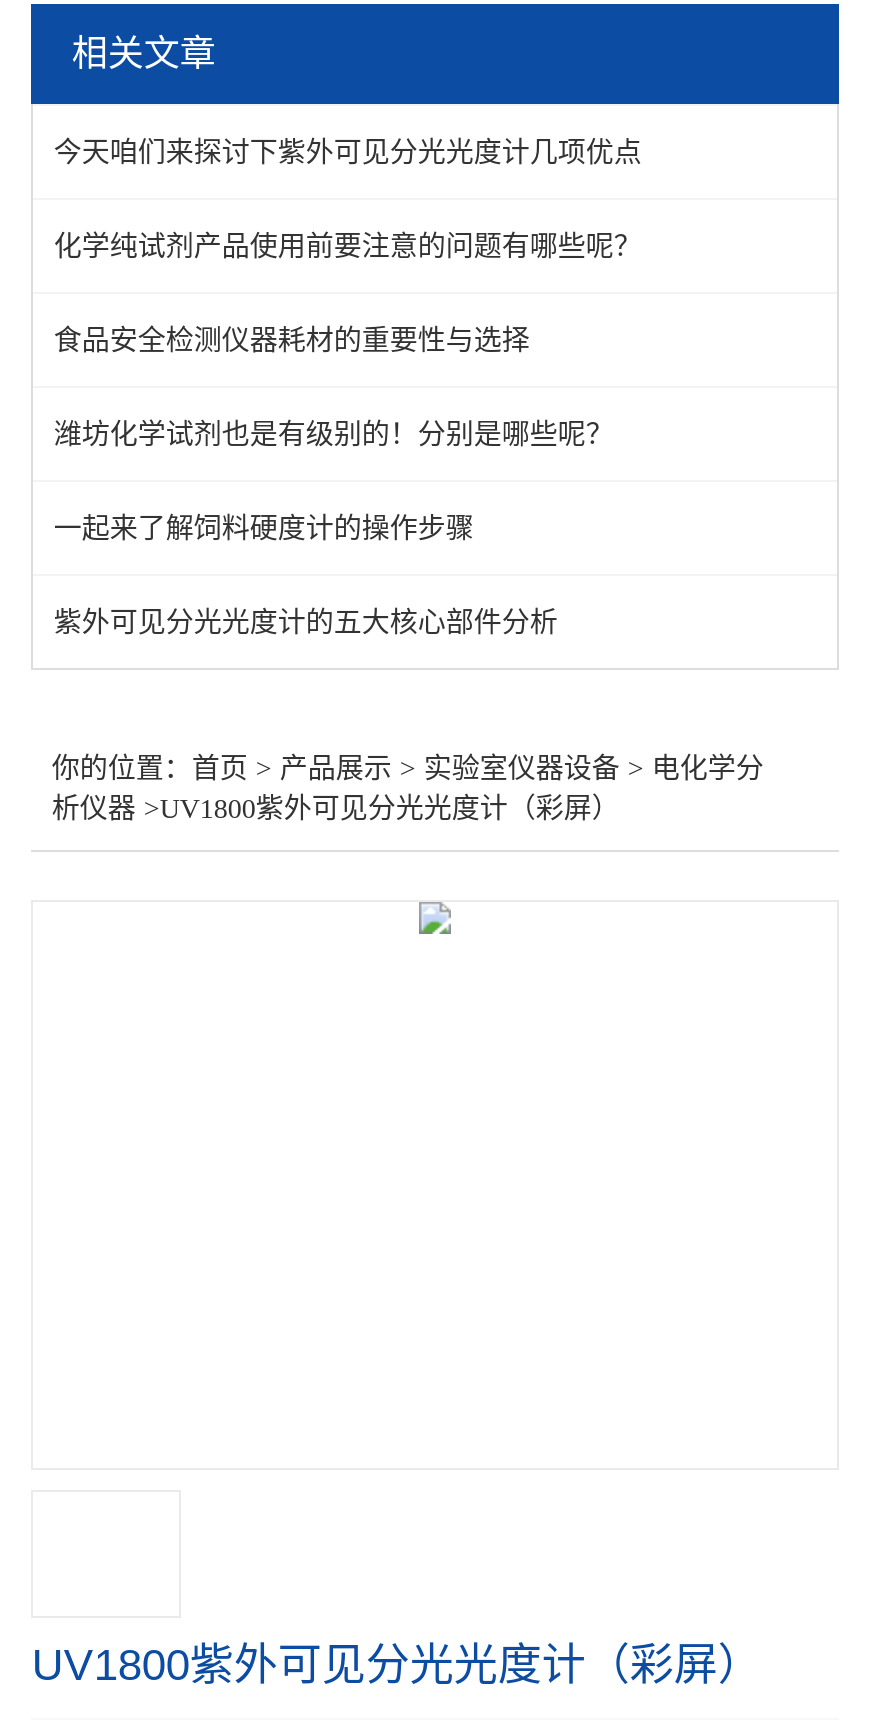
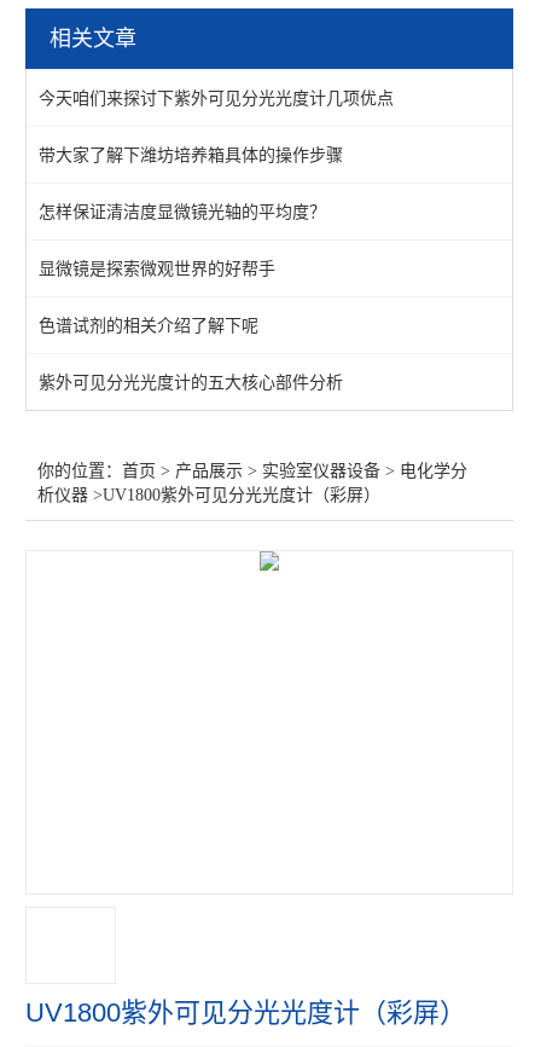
- 化学纯试剂产品使用前要注意的问题有哪些呢？
+ 带大家了解下潍坊培养箱具体的操作步骤

- 食品安全检测仪器耗材的重要性与选择
+ 怎样保证清洁度显微镜光轴的平均度？

- 潍坊化学试剂也是有级别的！分别是哪些呢？
+ 显微镜是探索微观世界的好帮手

- 一起来了解饲料硬度计的操作步骤
+ 色谱试剂的相关介绍了解下呢
